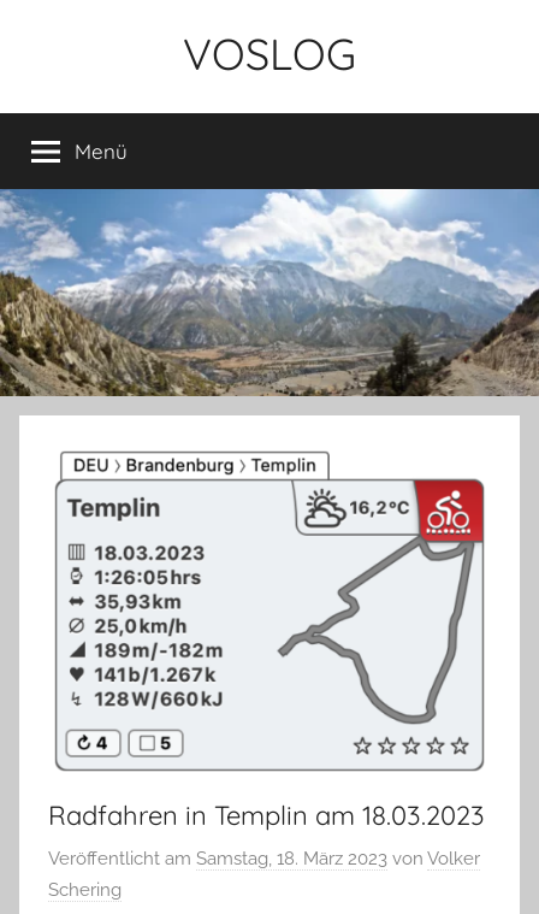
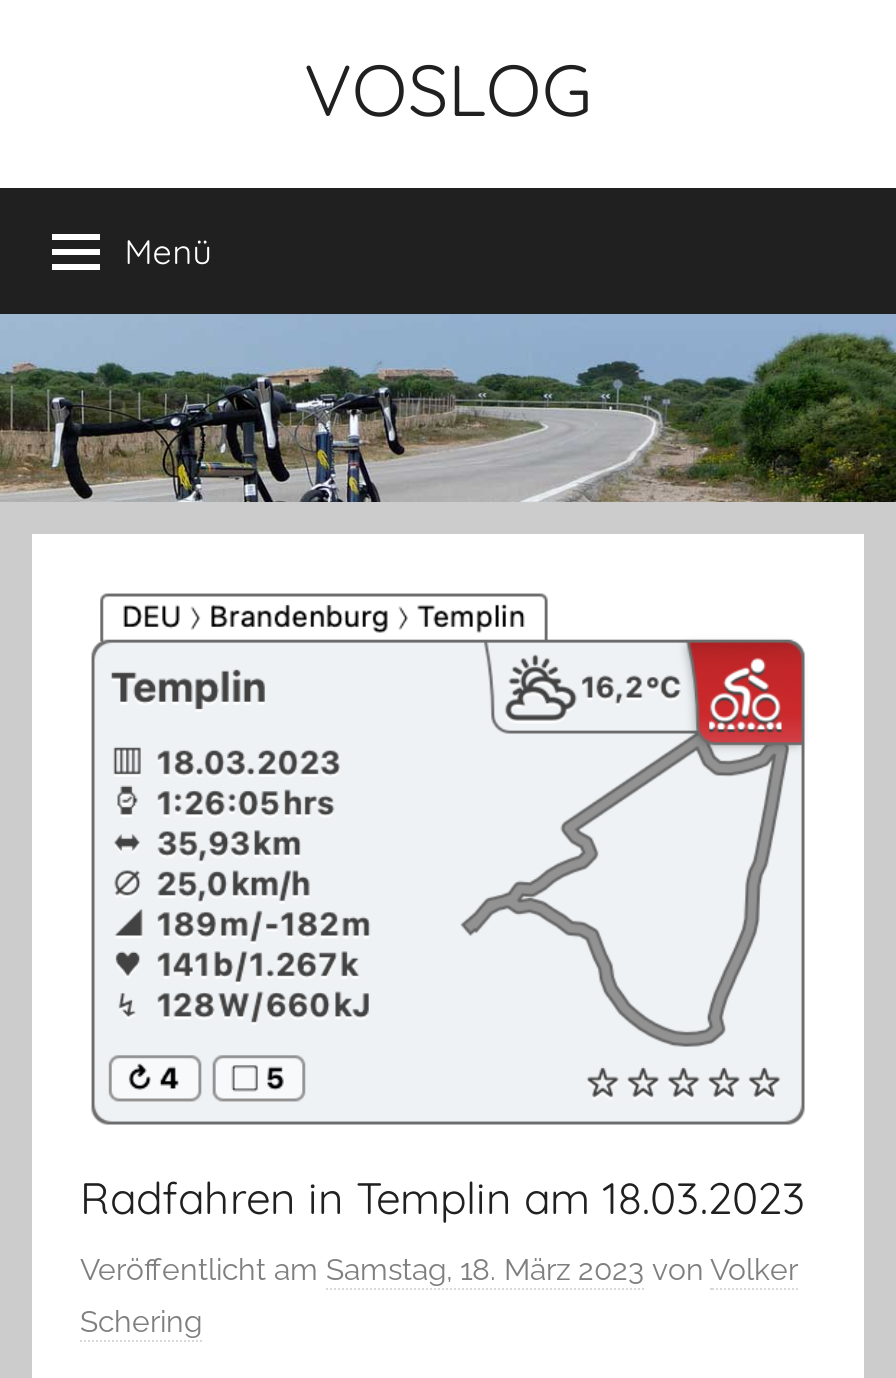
- [image]
+ [image]
